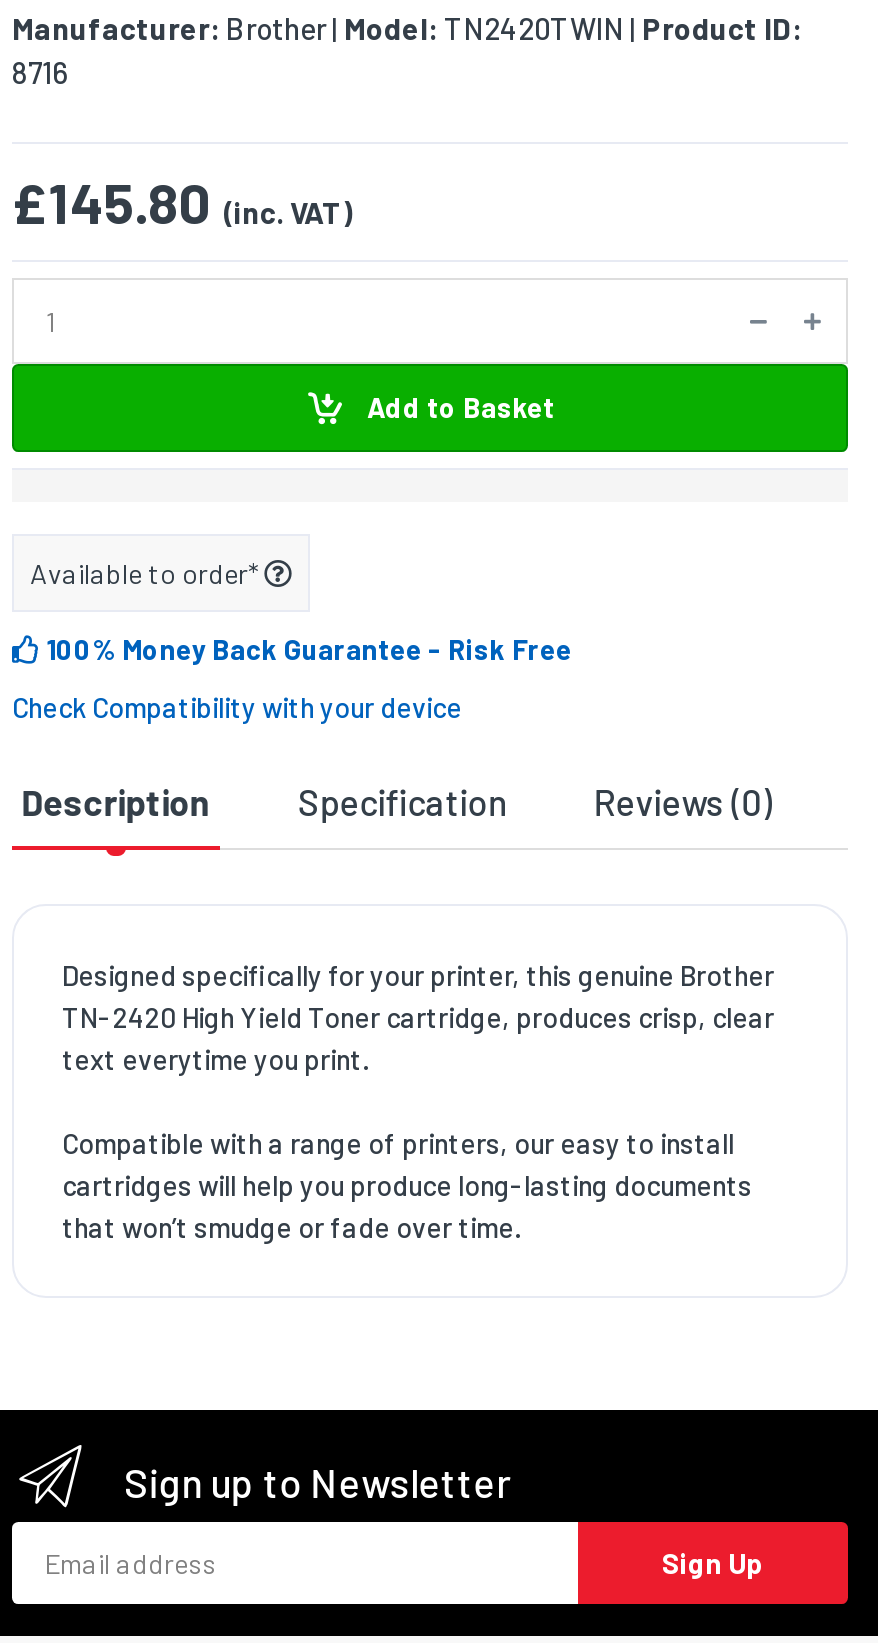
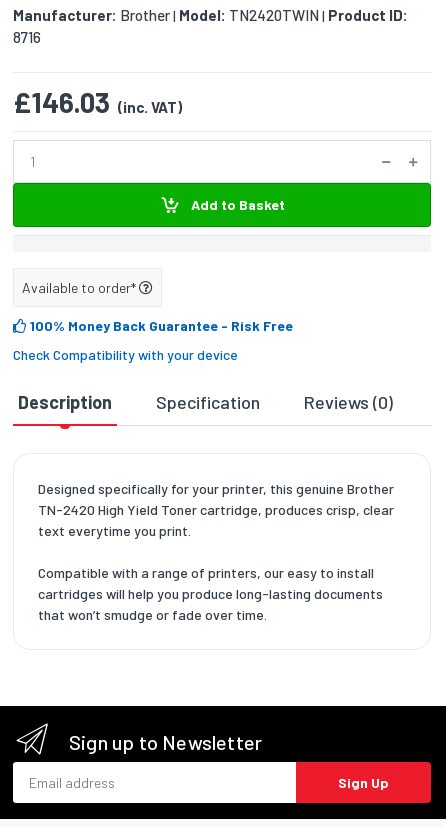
- £145.80 (inc. VAT)
+ £146.03 (inc. VAT)
